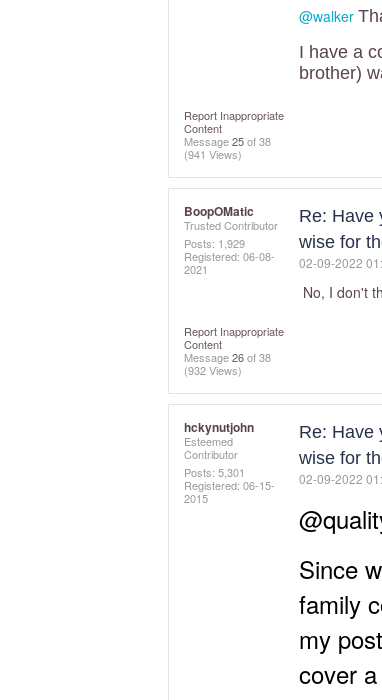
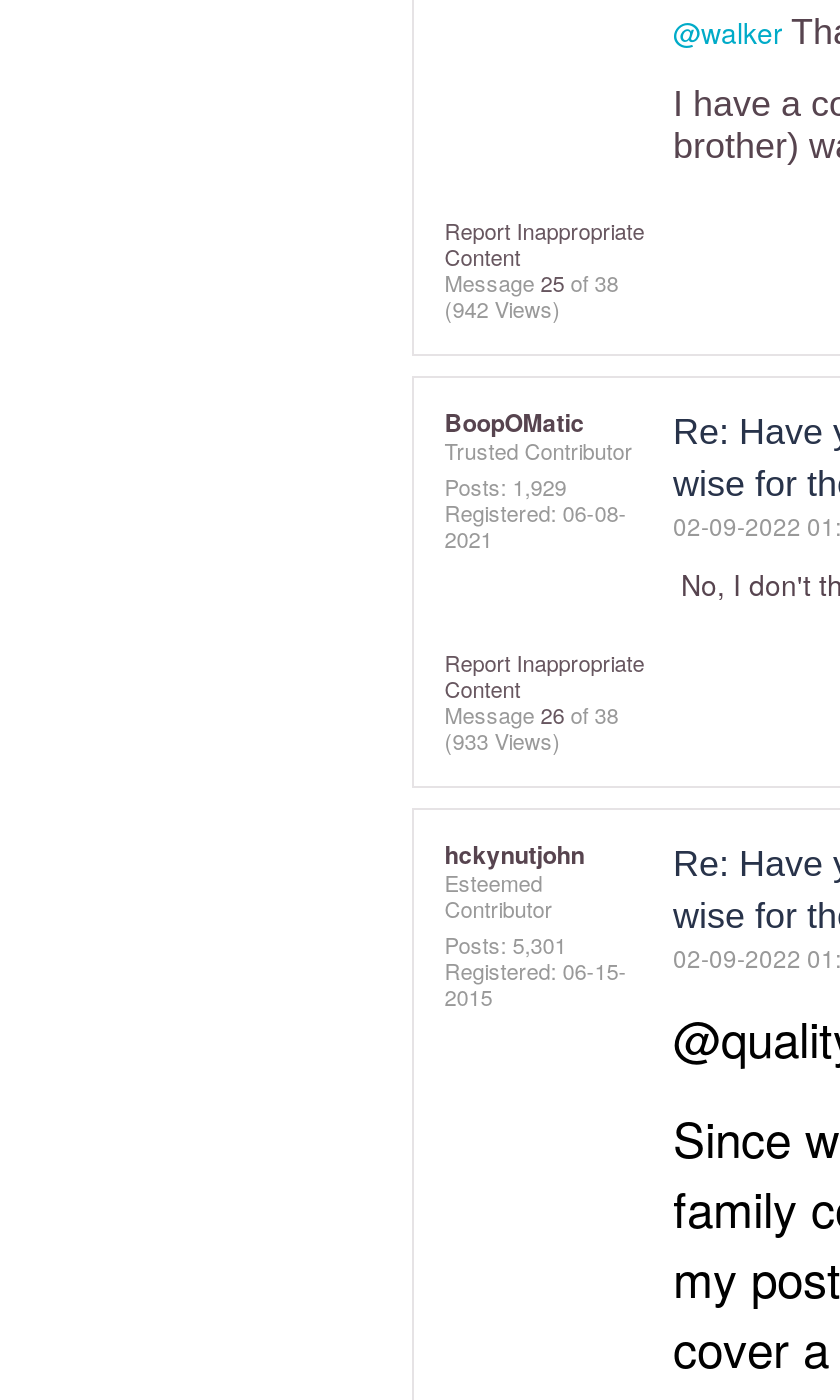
- (941 Views)
+ (942 Views)

- (932 Views)
+ (933 Views)
